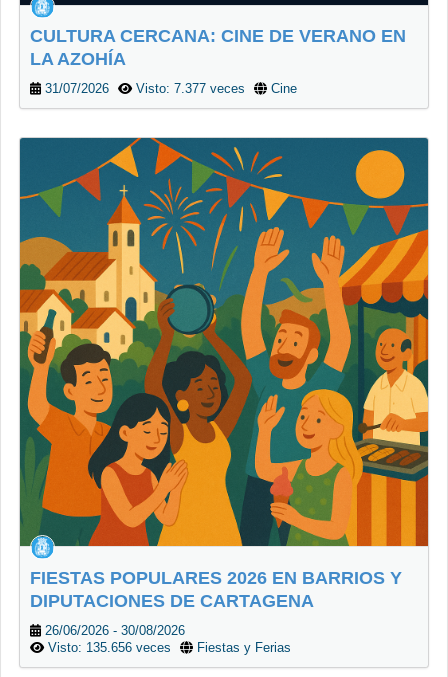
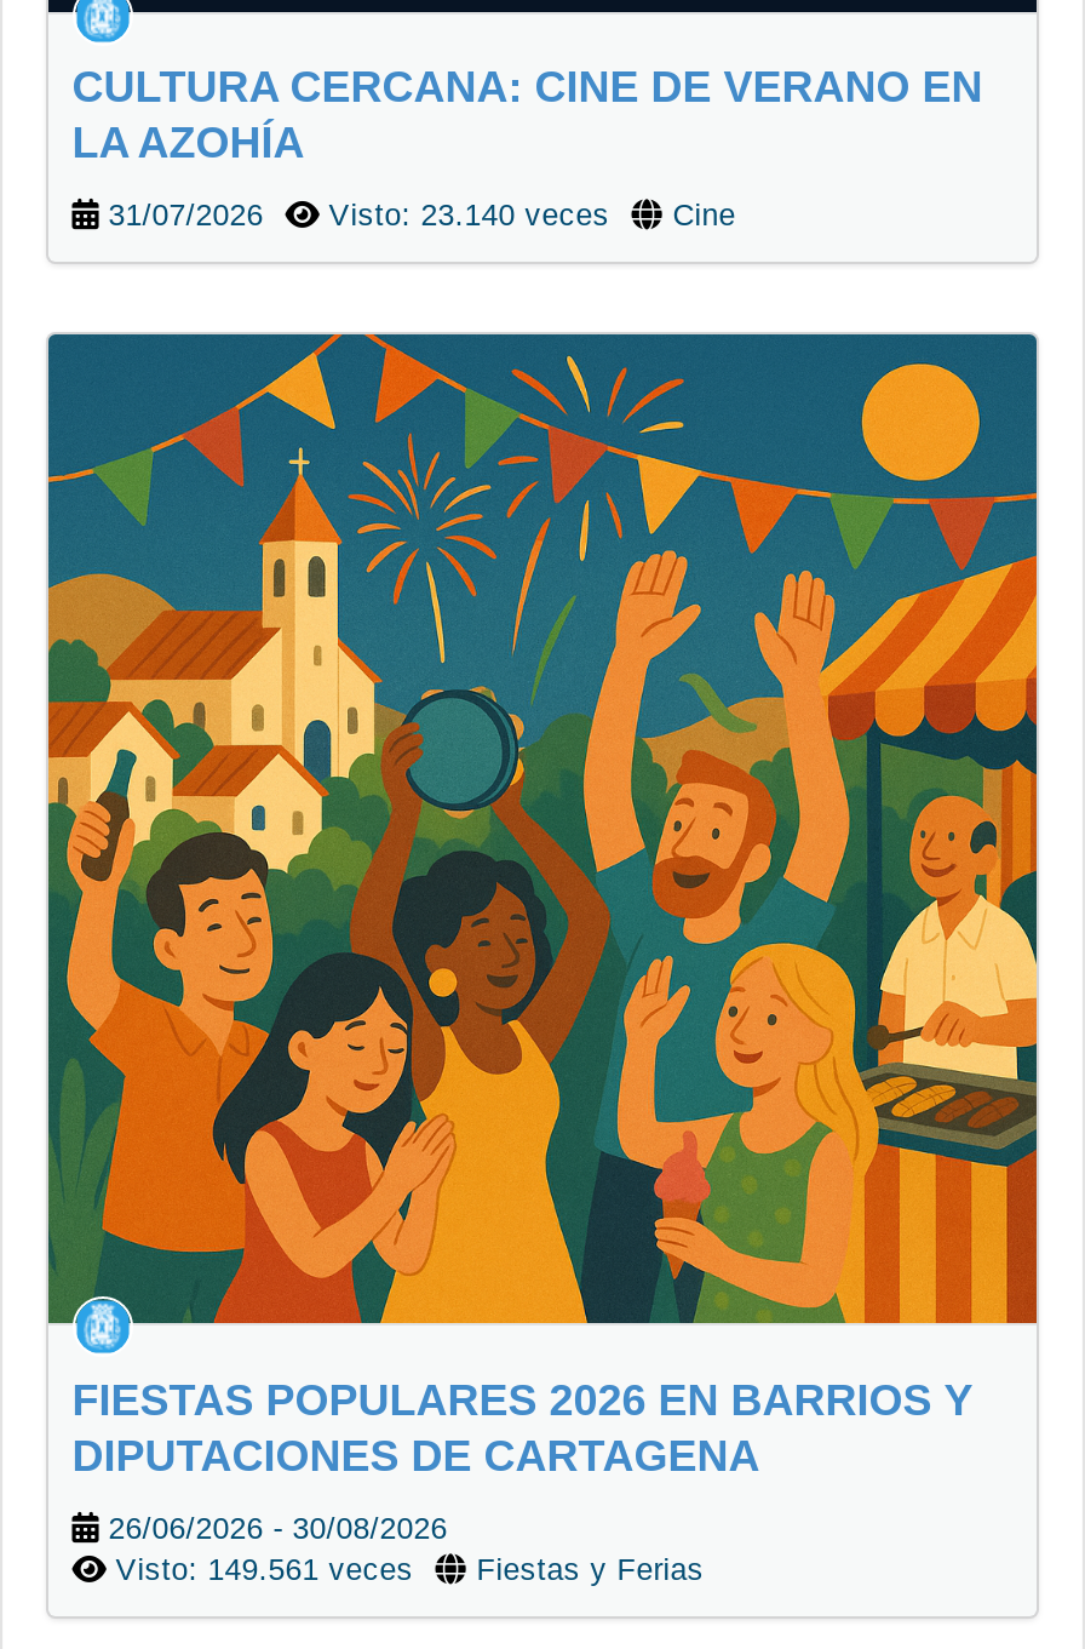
- 31/07/2026 Visto: 7.377 veces Cine
+ 31/07/2026 Visto: 23.140 veces Cine

- Visto: 135.656 veces Fiestas y Ferias
+ Visto: 149.561 veces Fiestas y Ferias
